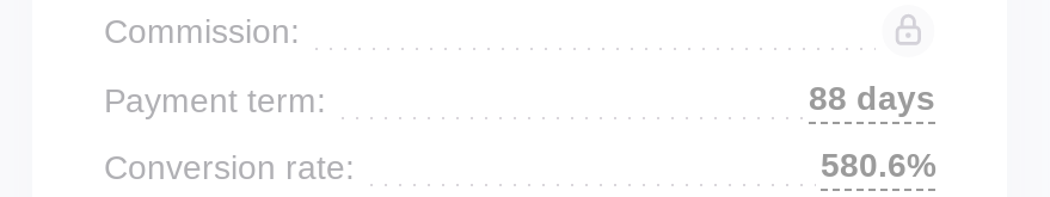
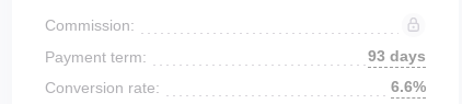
- 88 days
+ 93 days

- 580.6%
+ 6.6%
